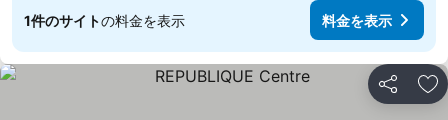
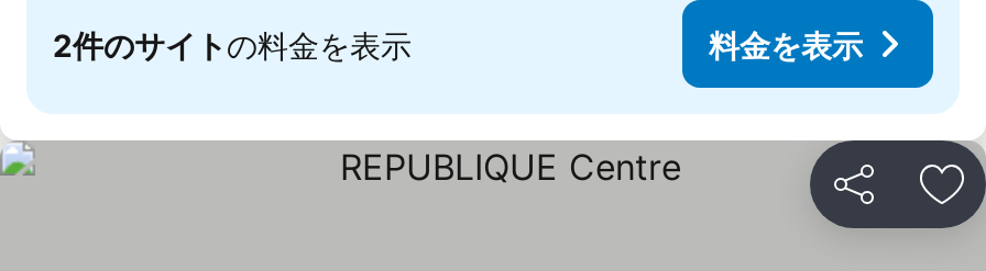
- 1件のサイトの料金を表示
+ 2件のサイトの料金を表示
